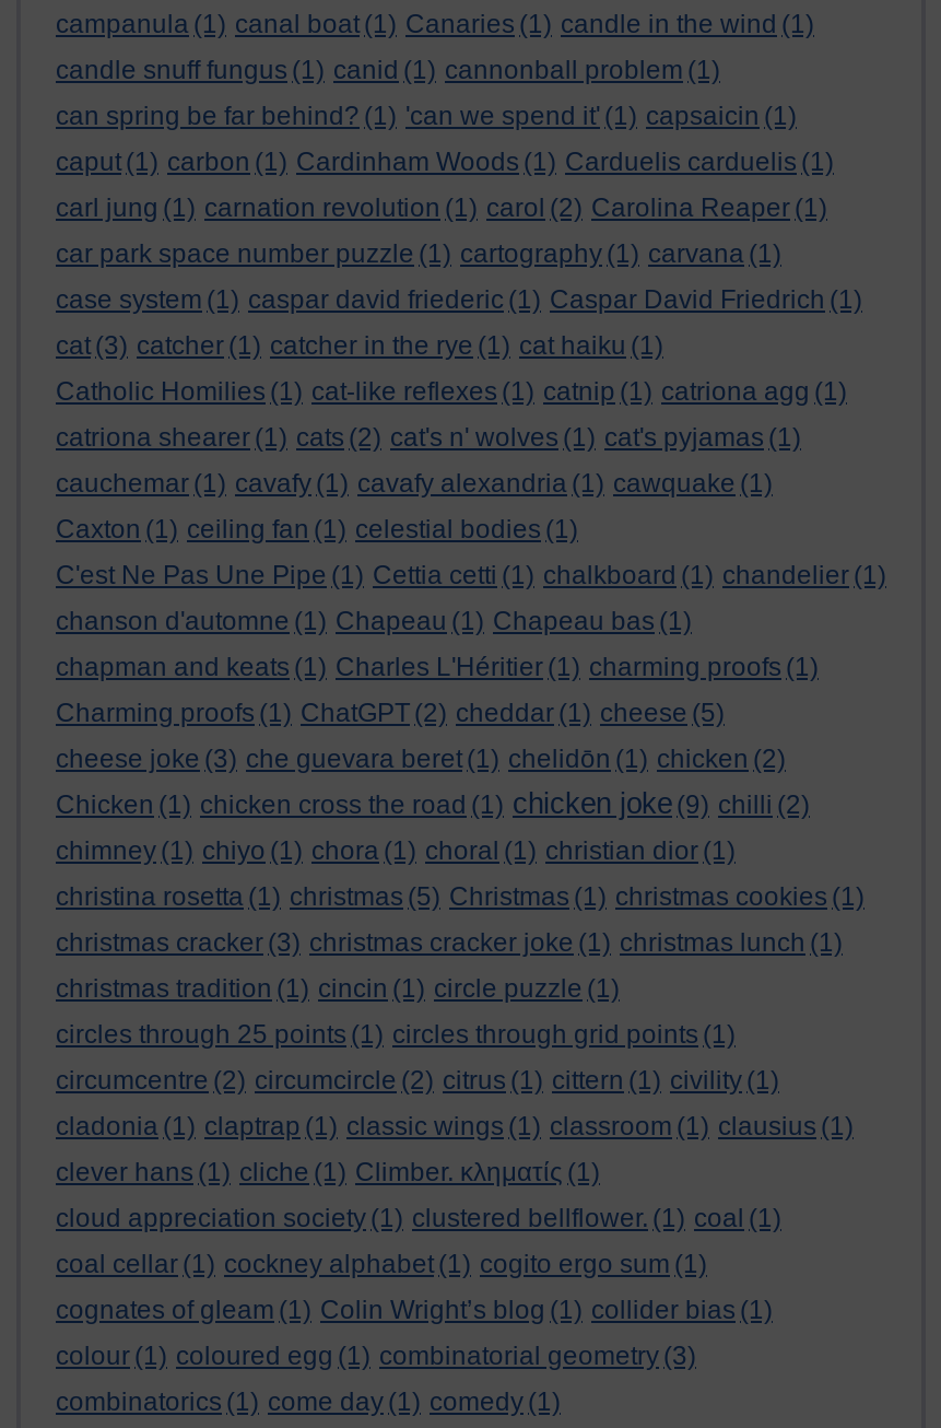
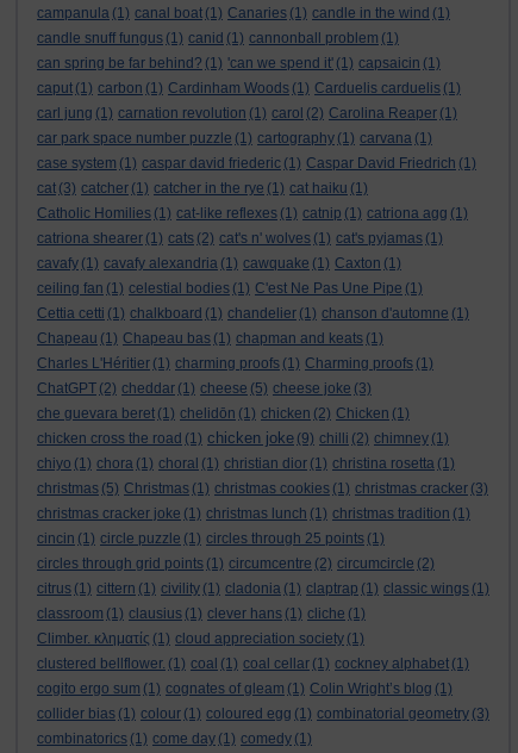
- cauchemar (1) cavafy (1) cavafy alexandria (1) cawquake (1)
- Caxton (1) ceiling fan (1) celestial bodies (1)
- C'est Ne Pas Une Pipe (1) Cettia cetti (1) chalkboard (1) chandelier (1)
- chanson d'automne (1) Chapeau (1) Chapeau bas (1)
- chapman and keats (1) Charles L'Héritier (1) charming proofs (1)
- Charming proofs (1) ChatGPT (2) cheddar (1) cheese (5)
- cheese joke (3) che guevara beret (1) chelidōn (1) chicken (2)
- Chicken (1) chicken cross the road (1) chicken joke (9) chilli (2)
- chimney (1) chiyo (1) chora (1) choral (1) christian dior (1)
- christina rosetta (1) christmas (5) Christmas (1) christmas cookies (1)
- christmas cracker (3) christmas cracker joke (1) christmas lunch (1)
- christmas tradition (1) cincin (1) circle puzzle (1)
- circles through 25 points (1) circles through grid points (1)
- circumcentre (2) circumcircle (2) citrus (1) cittern (1) civility (1)
- cladonia (1) claptrap (1) classic wings (1) classroom (1) clausius (1)
- clever hans (1) cliche (1) Climber. κληματίς (1)
- cloud appreciation society (1) clustered bellflower. (1) coal (1)
- coal cellar (1) cockney alphabet (1) cogito ergo sum (1)
- cognates of gleam (1) Colin Wright’s blog (1) collider bias (1)
- colour (1) coloured egg (1) combinatorial geometry (3)
+ cavafy (1) cavafy alexandria (1) cawquake (1) Caxton (1)
+ ceiling fan (1) celestial bodies (1) C'est Ne Pas Une Pipe (1)
+ Cettia cetti (1) chalkboard (1) chandelier (1) chanson d'automne (1)
+ Chapeau (1) Chapeau bas (1) chapman and keats (1)
+ Charles L'Héritier (1) charming proofs (1) Charming proofs (1)
+ ChatGPT (2) cheddar (1) cheese (5) cheese joke (3)
+ che guevara beret (1) chelidōn (1) chicken (2) Chicken (1)
+ chicken cross the road (1) chicken joke (9) chilli (2) chimney (1)
+ chiyo (1) chora (1) choral (1) christian dior (1) christina rosetta (1)
+ christmas (5) Christmas (1) christmas cookies (1) christmas cracker (3)
+ christmas cracker joke (1) christmas lunch (1) christmas tradition (1)
+ cincin (1) circle puzzle (1) circles through 25 points (1)
+ circles through grid points (1) circumcentre (2) circumcircle (2)
+ citrus (1) cittern (1) civility (1) cladonia (1) claptrap (1) classic wings (1)
+ classroom (1) clausius (1) clever hans (1) cliche (1)
+ Climber. κληματίς (1) cloud appreciation society (1)
+ clustered bellflower. (1) coal (1) coal cellar (1) cockney alphabet (1)
+ cogito ergo sum (1) cognates of gleam (1) Colin Wright’s blog (1)
+ collider bias (1) colour (1) coloured egg (1) combinatorial geometry (3)
